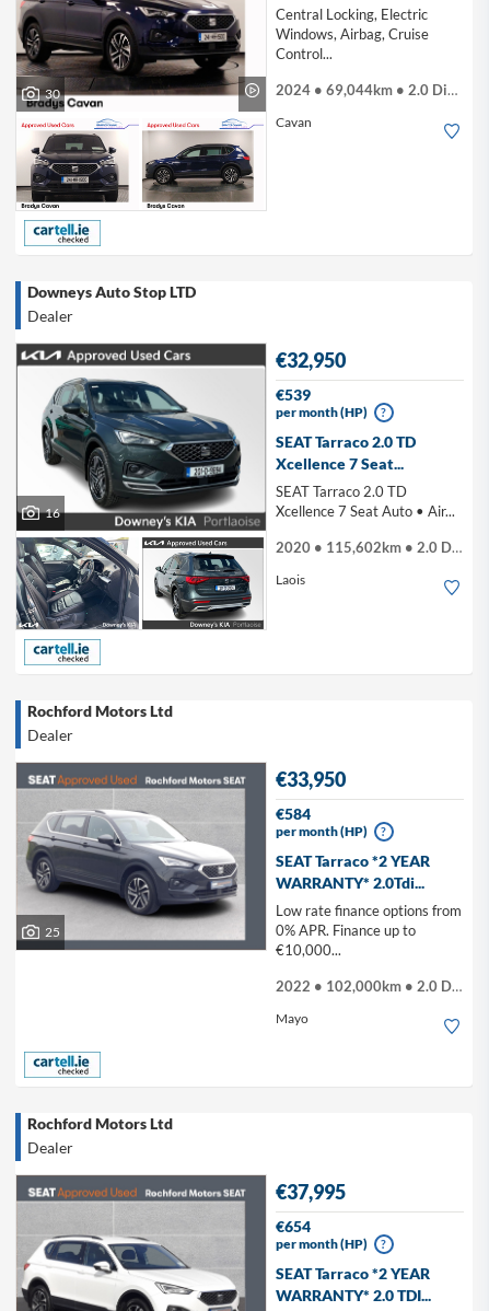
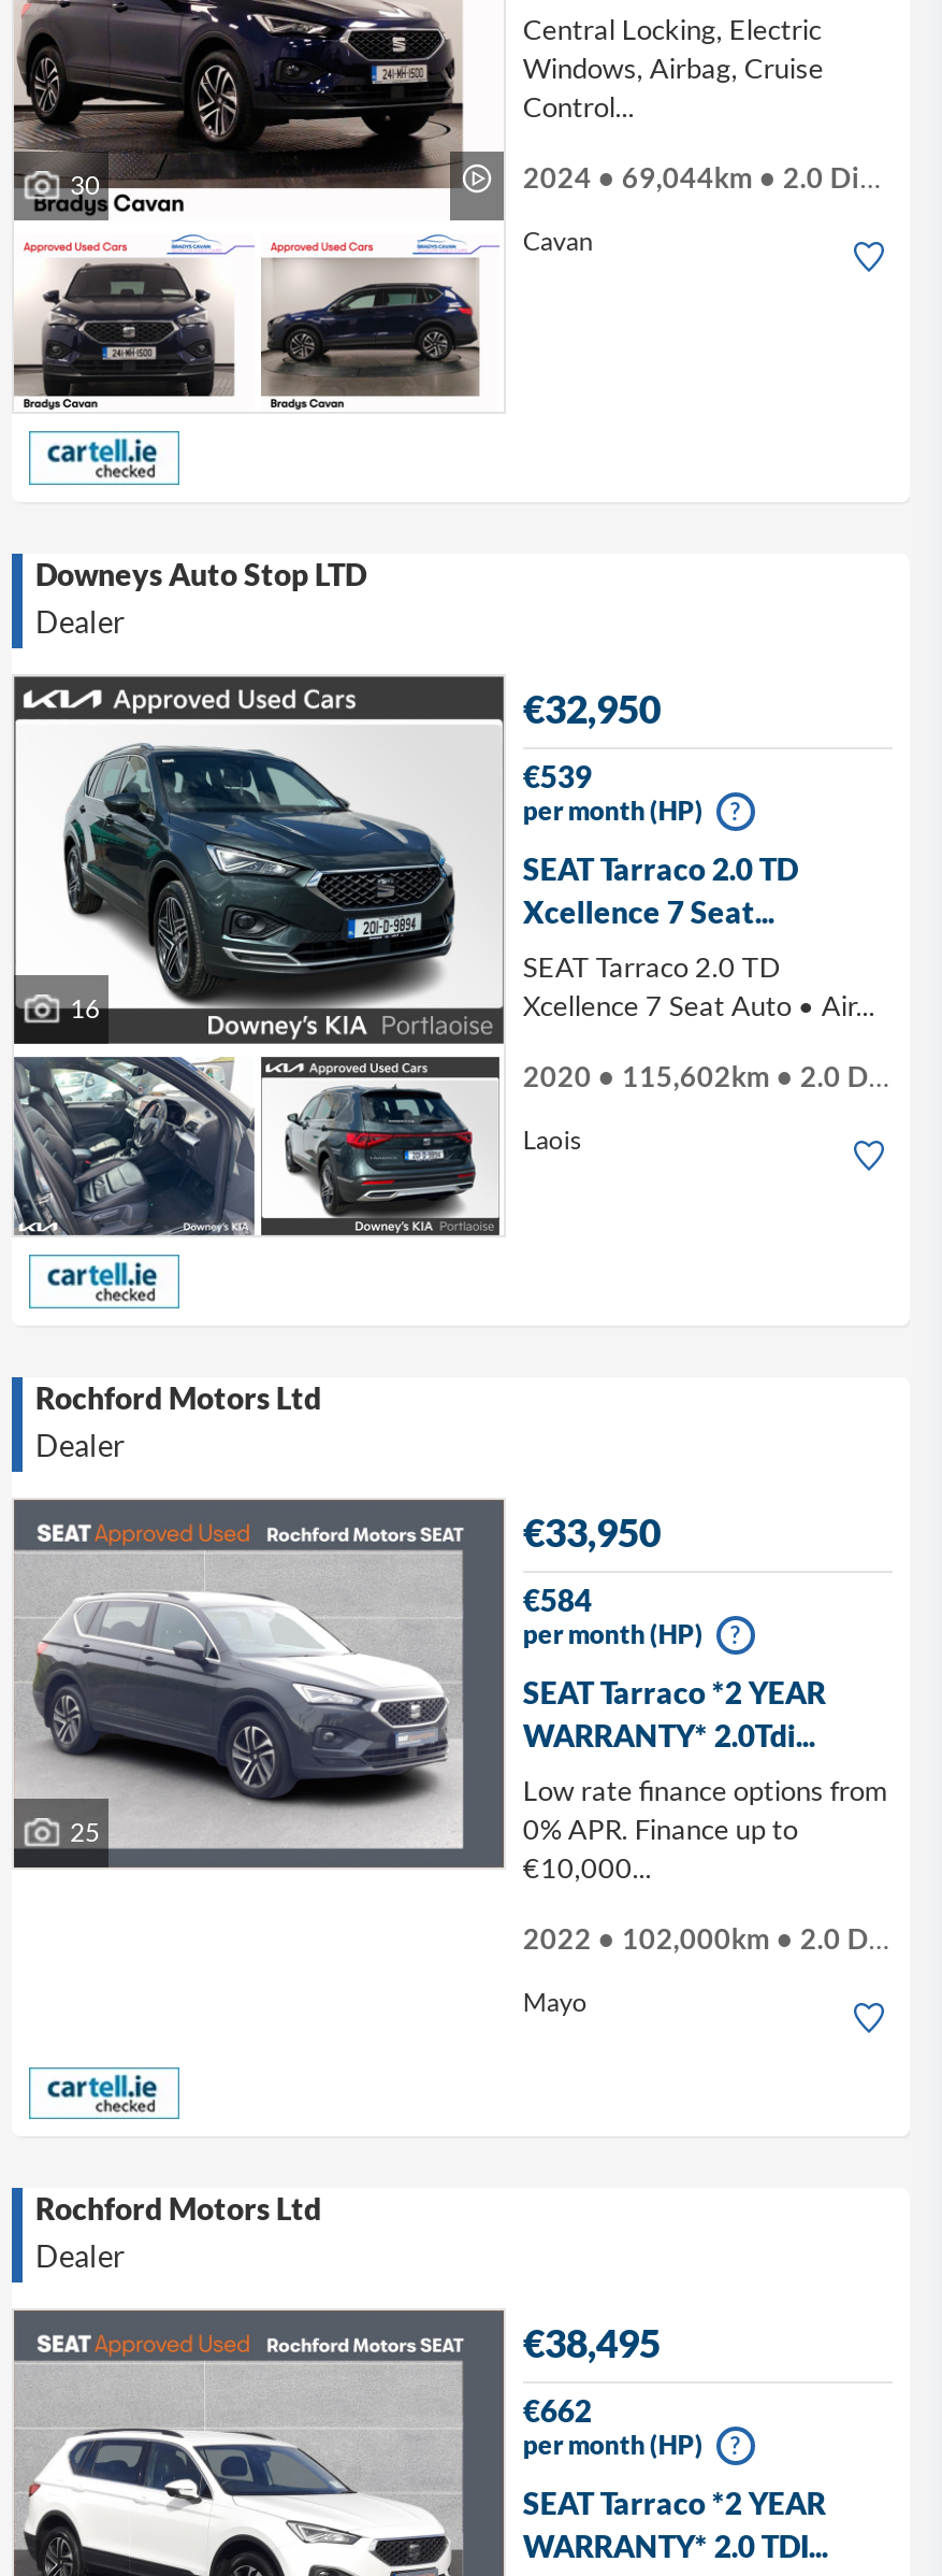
- €37,995
+ €38,495

- €654
+ €662
